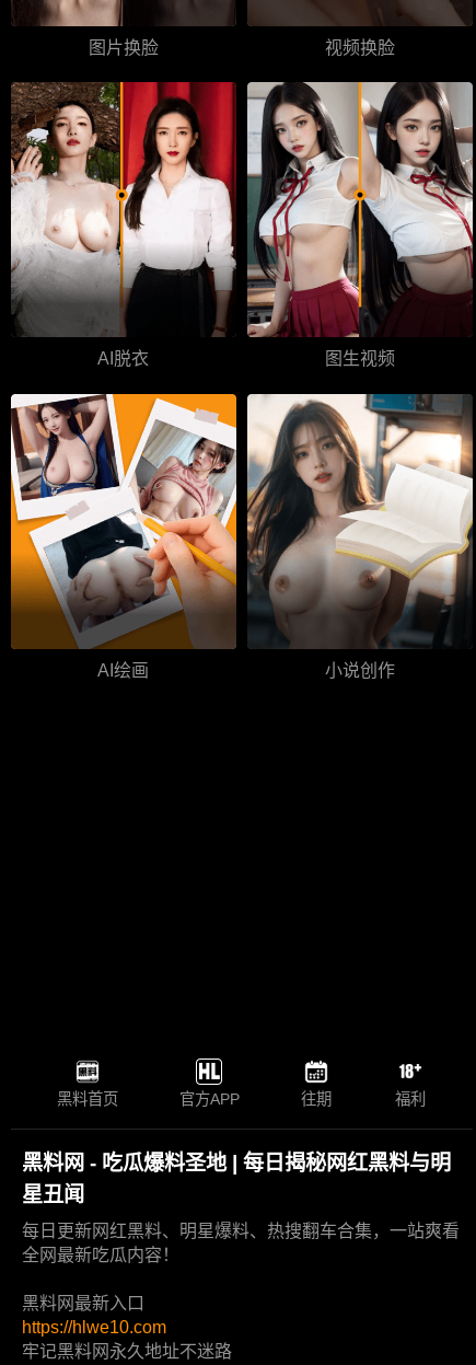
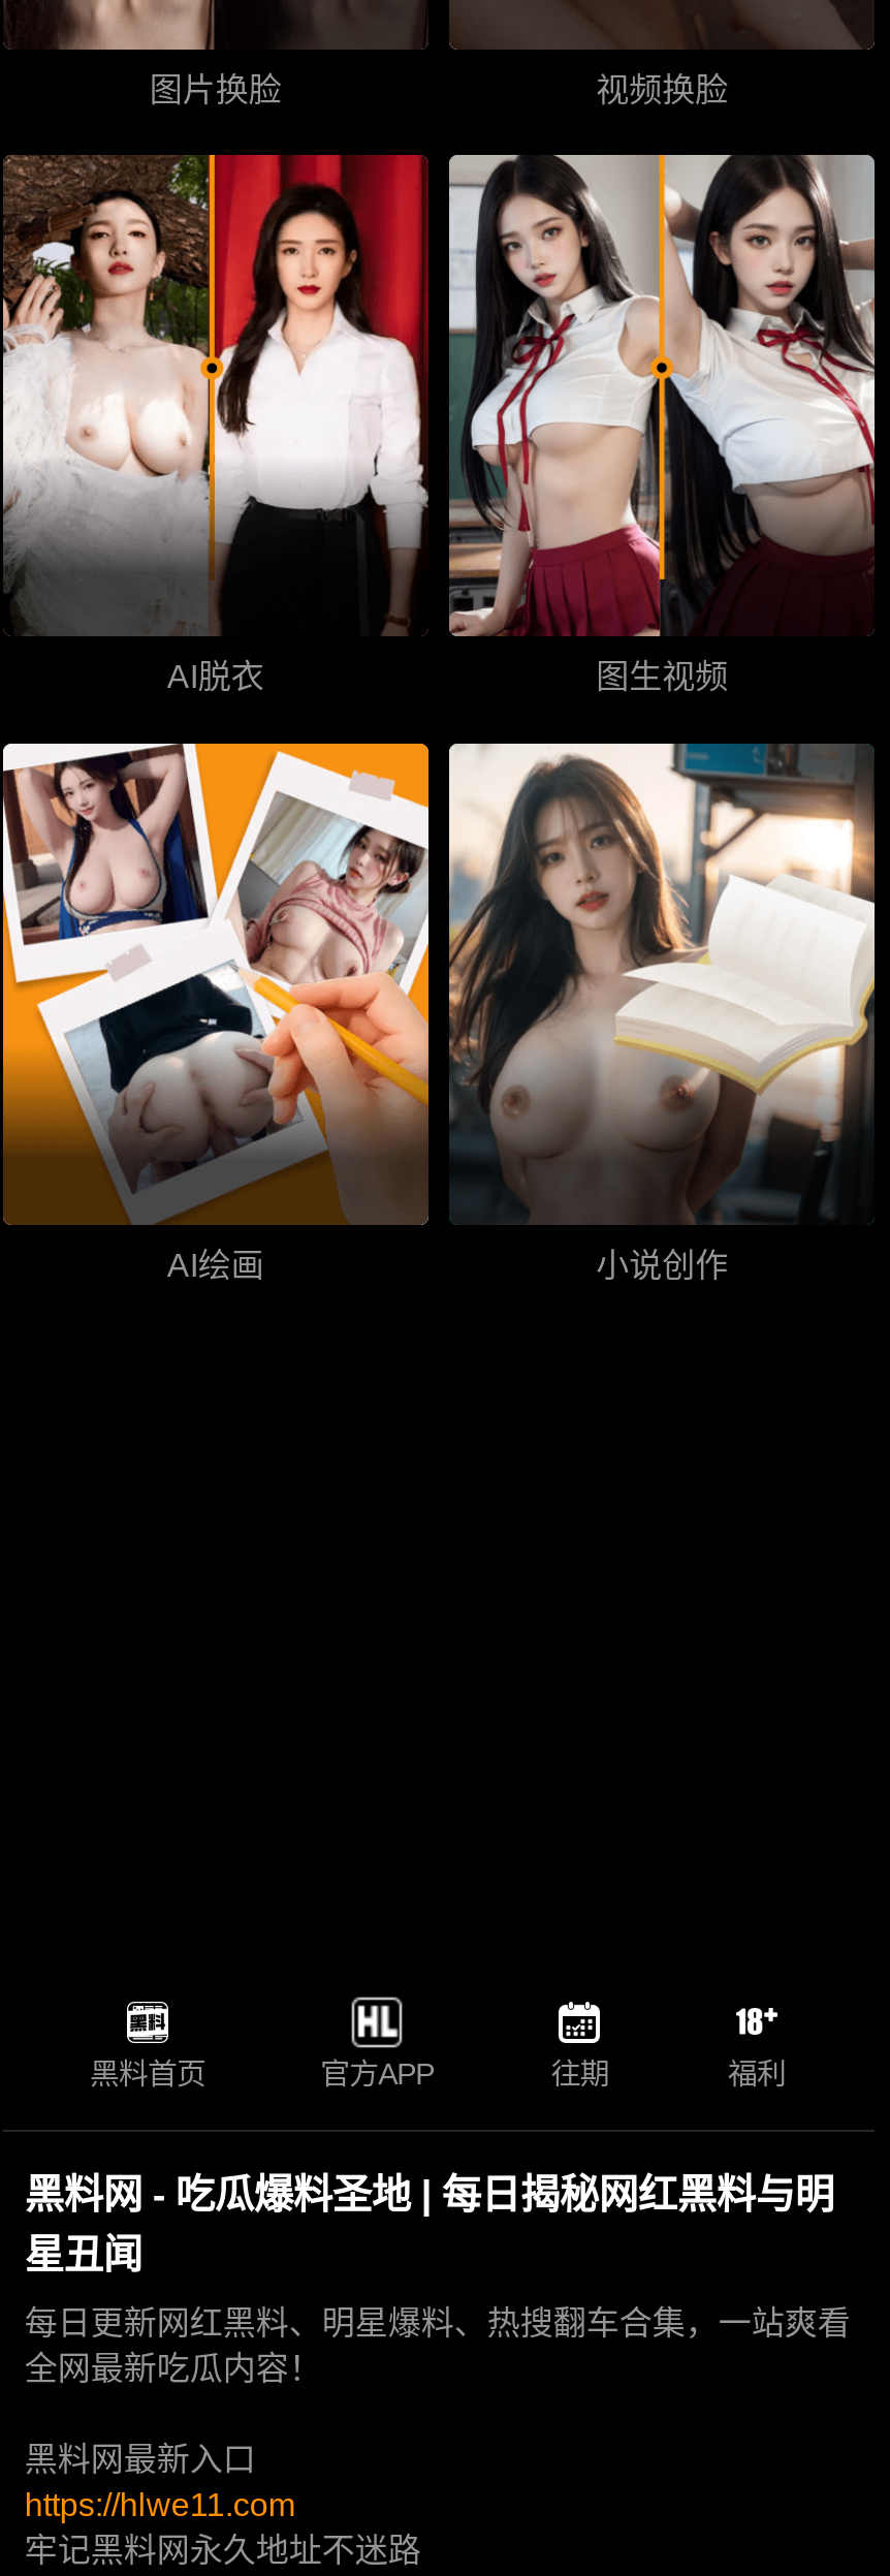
- https://hlwe10.com
+ https://hlwe11.com
